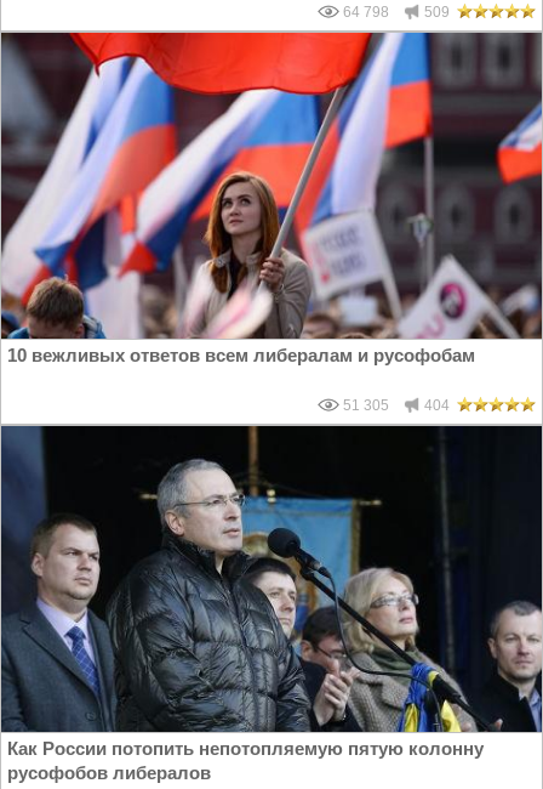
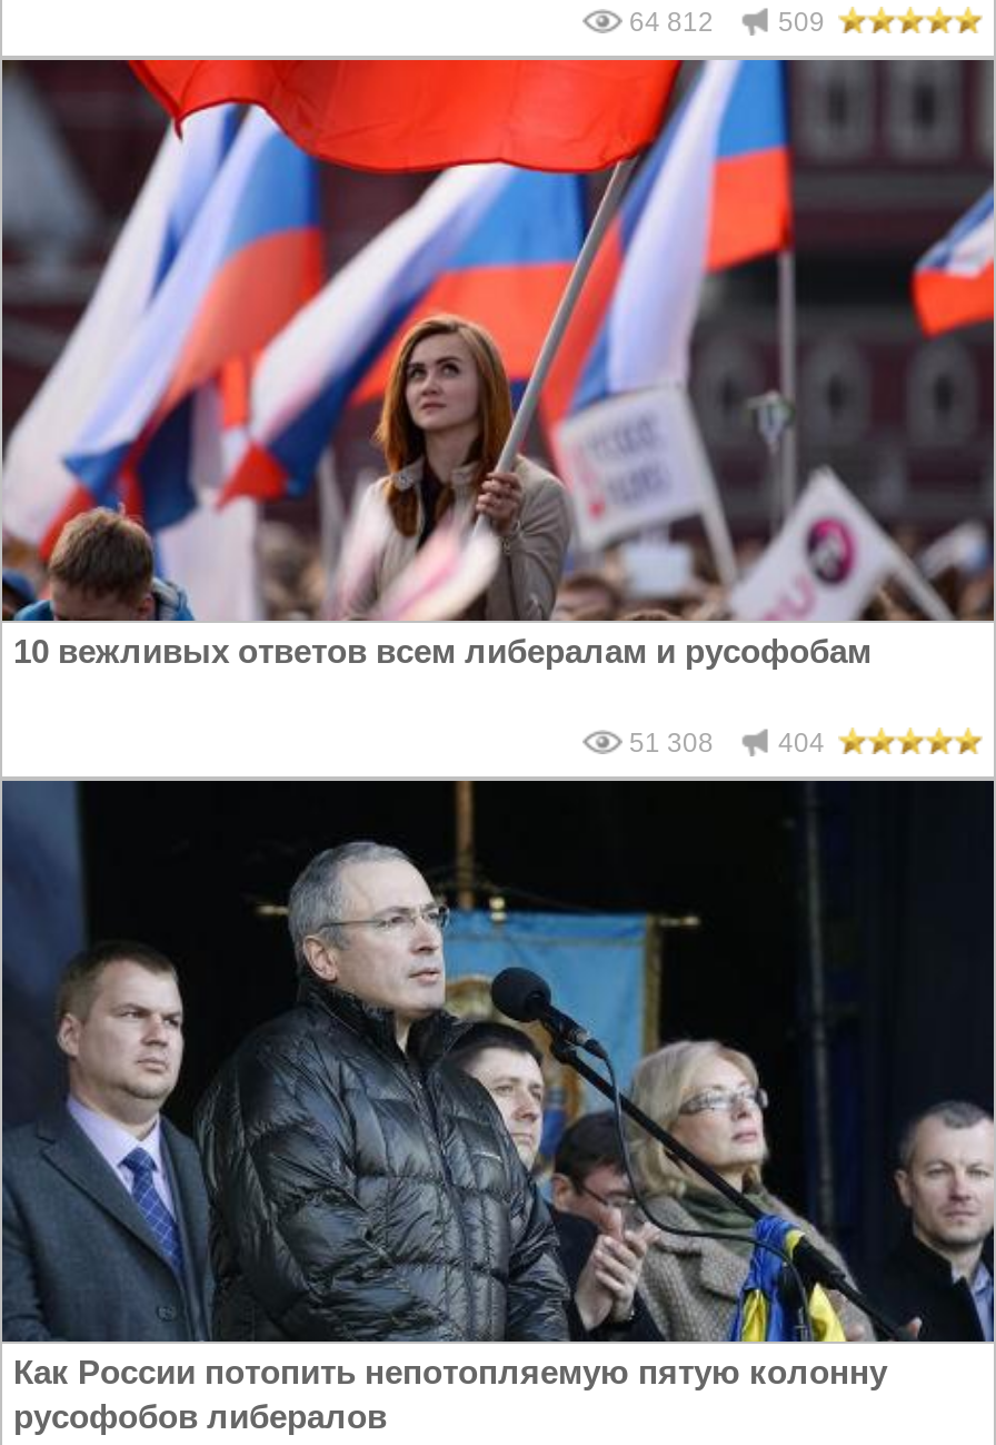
- 64 798 509
+ 64 812 509

- 51 305 404
+ 51 308 404
